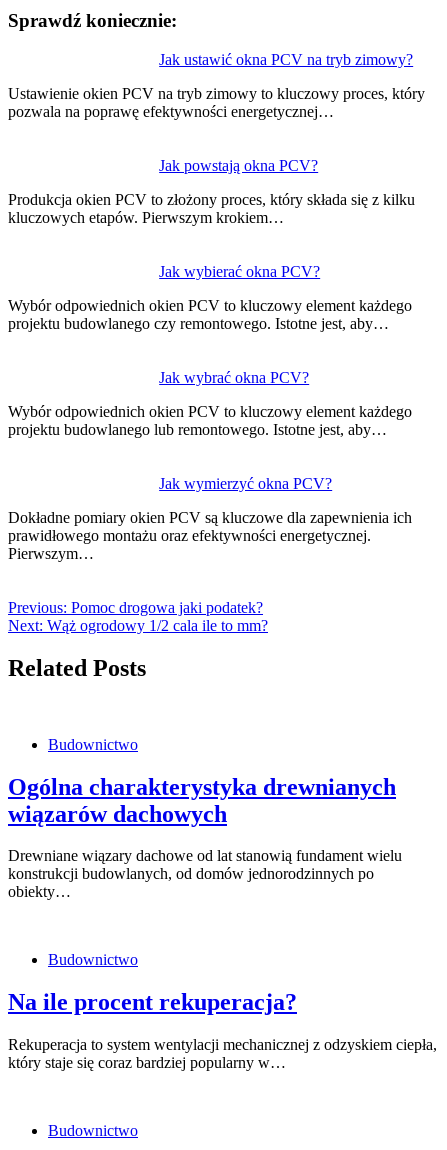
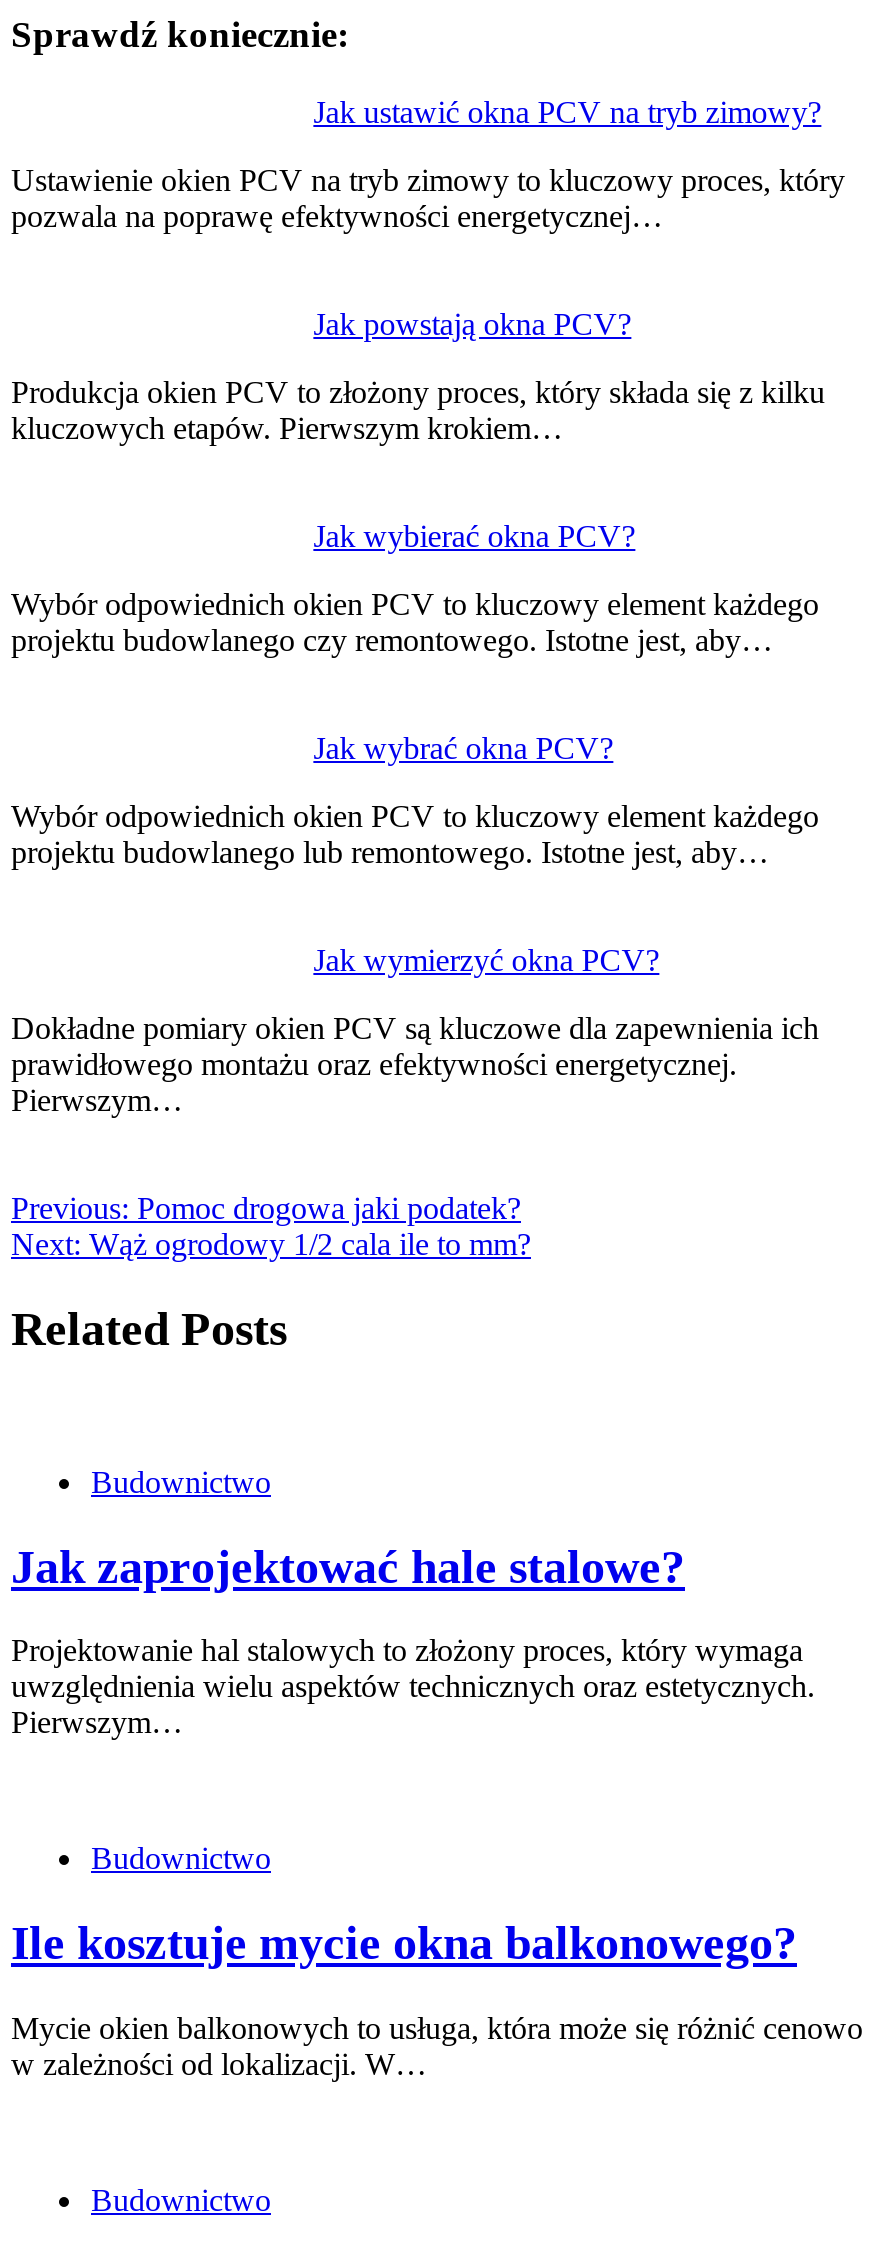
- Ogólna charakterystyka drewnianych
- wiązarów dachowych
+ Jak zaprojektować hale stalowe?

- Drewniane wiązary dachowe od lat stanowią fundament wielu
- konstrukcji budowlanych, od domów jednorodzinnych po
- obiekty…
+ Projektowanie hal stalowych to złożony proces, który wymaga
+ uwzględnienia wielu aspektów technicznych oraz estetycznych.
+ Pierwszym…

- Na ile procent rekuperacja?
+ Ile kosztuje mycie okna balkonowego?

- Rekuperacja to system wentylacji mechanicznej z odzyskiem ciepła,
- który staje się coraz bardziej popularny w…
+ Mycie okien balkonowych to usługa, która może się różnić cenowo
+ w zależności od lokalizacji. W…
